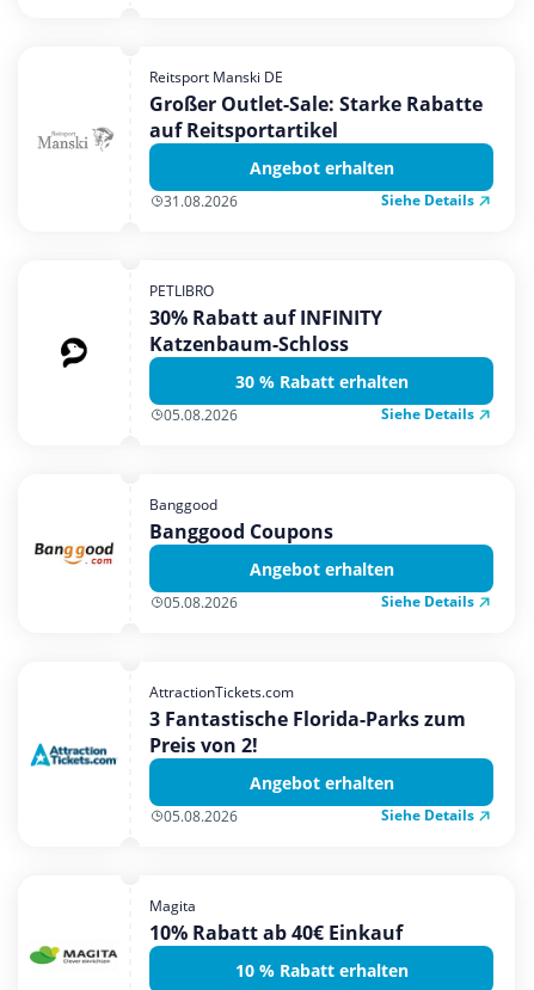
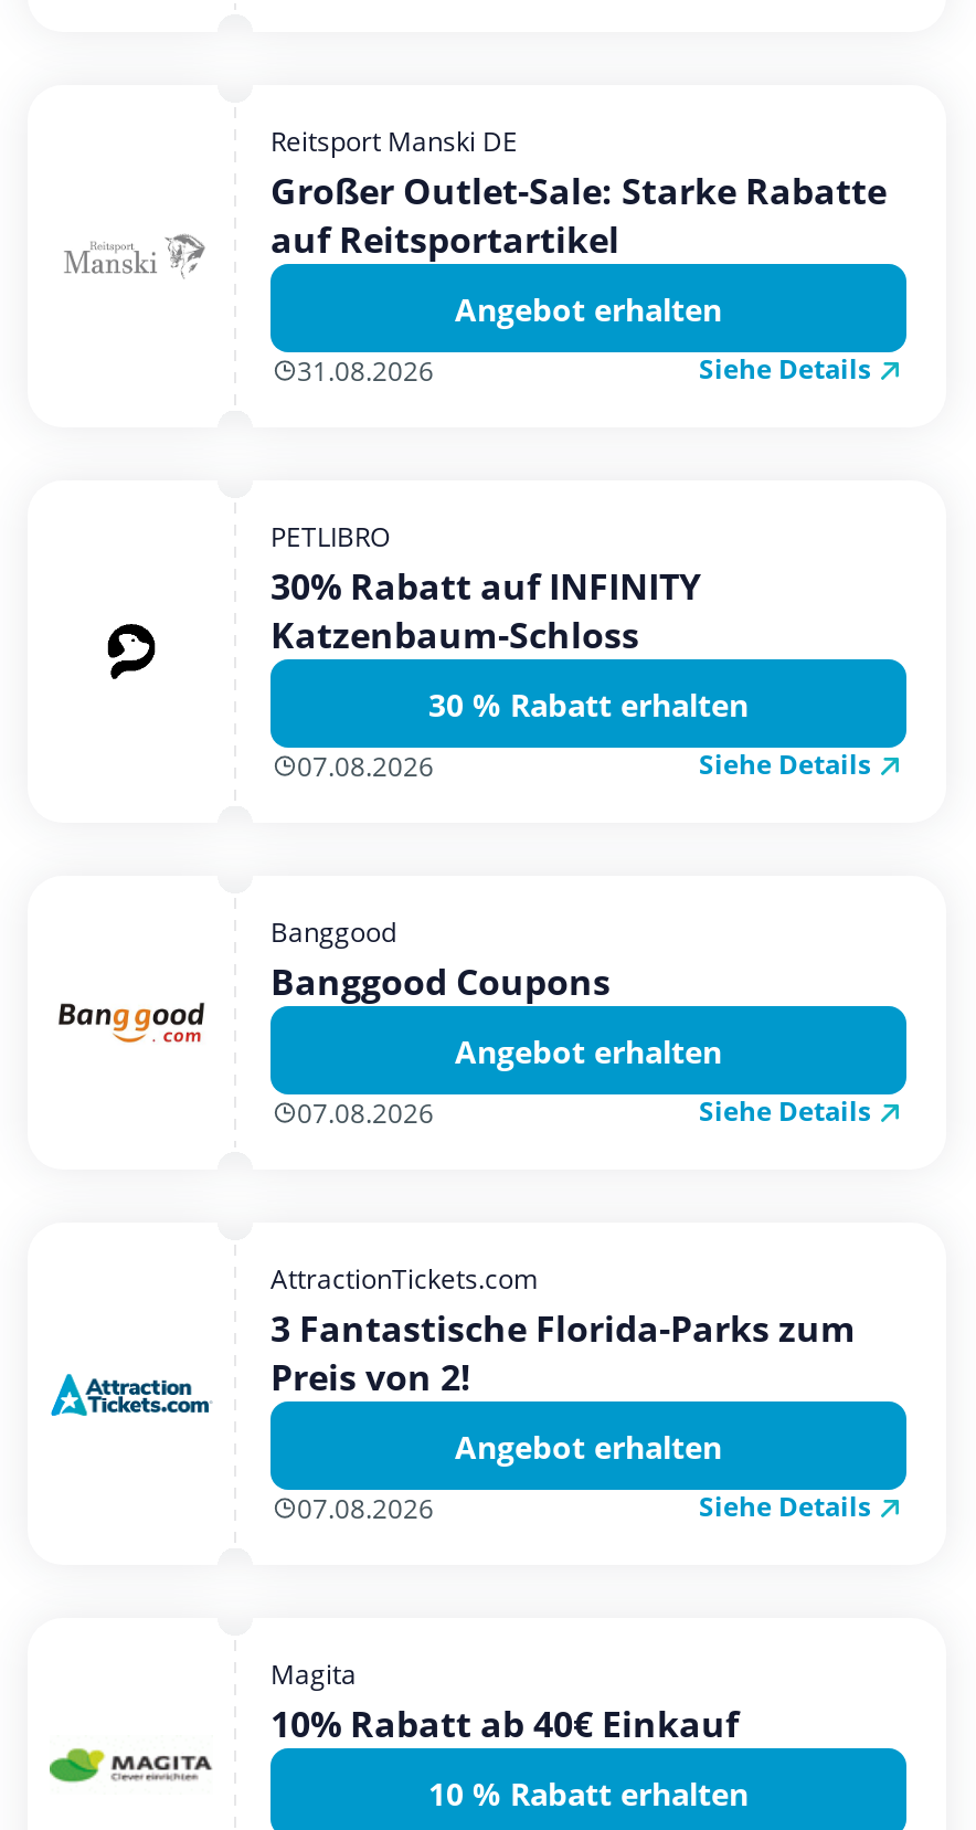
- 05.08.2026
+ 07.08.2026

- 05.08.2026
+ 07.08.2026

- 05.08.2026
+ 07.08.2026
